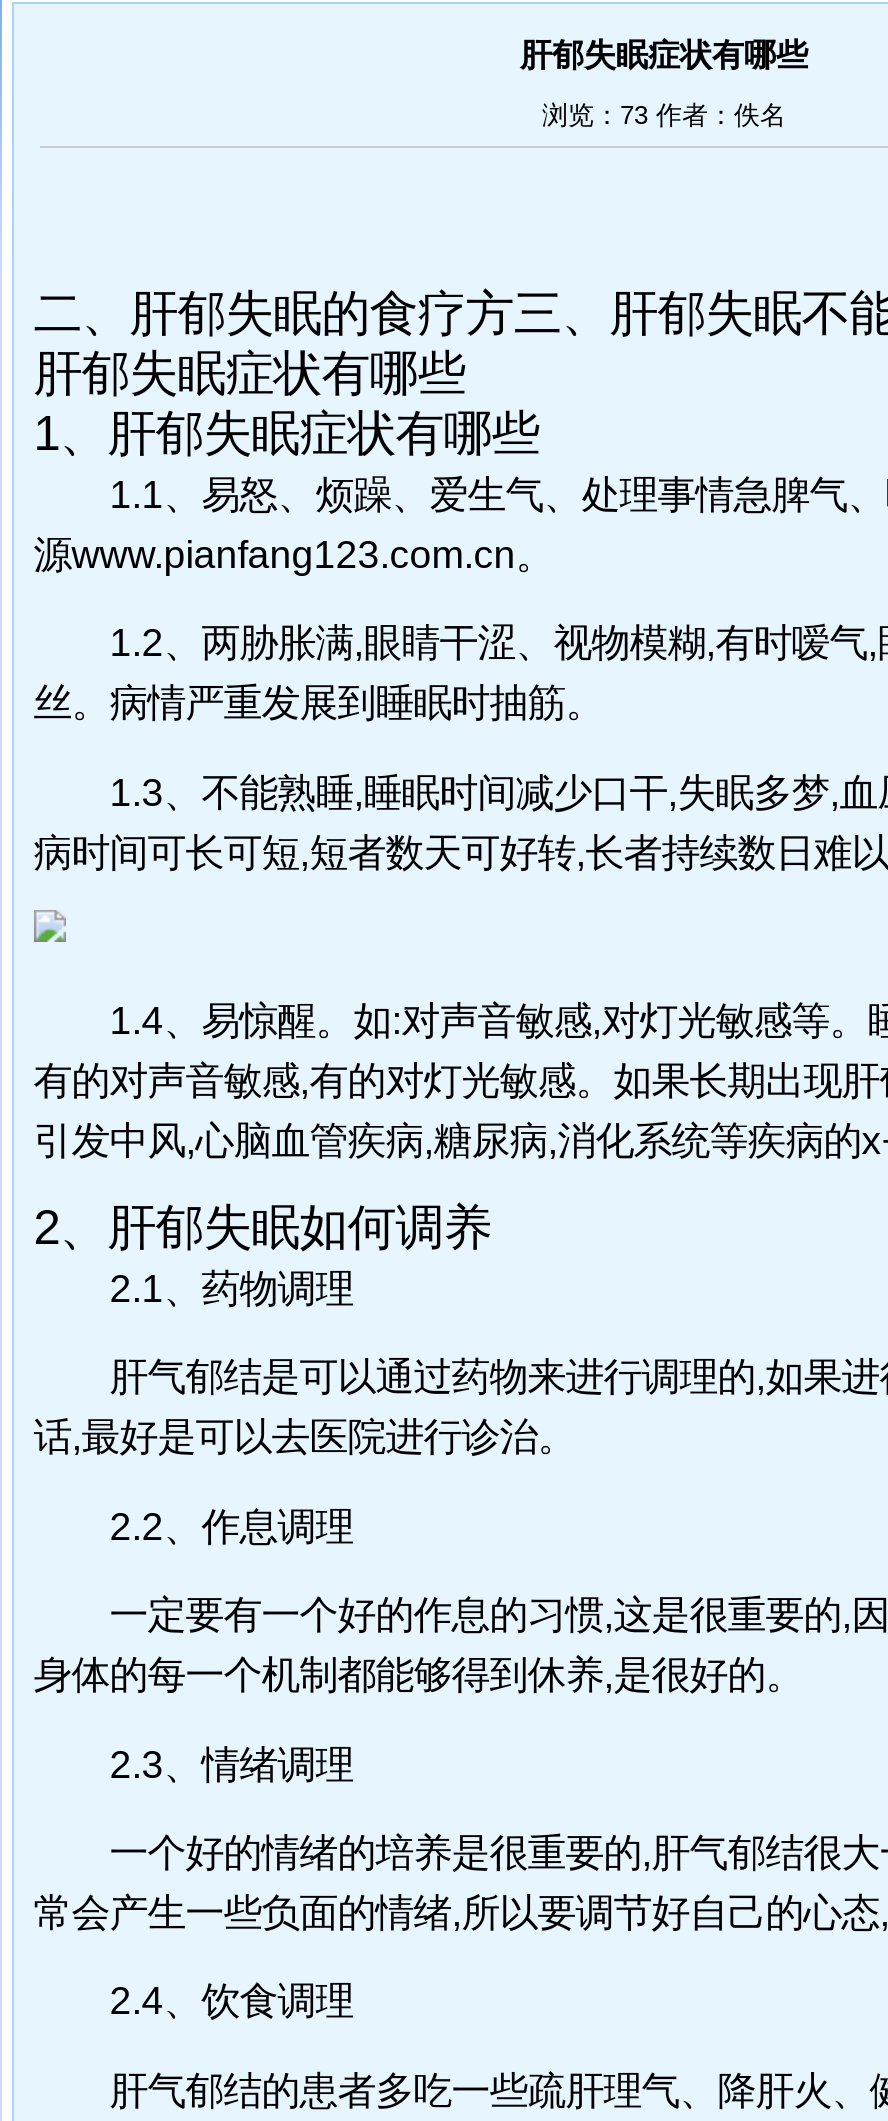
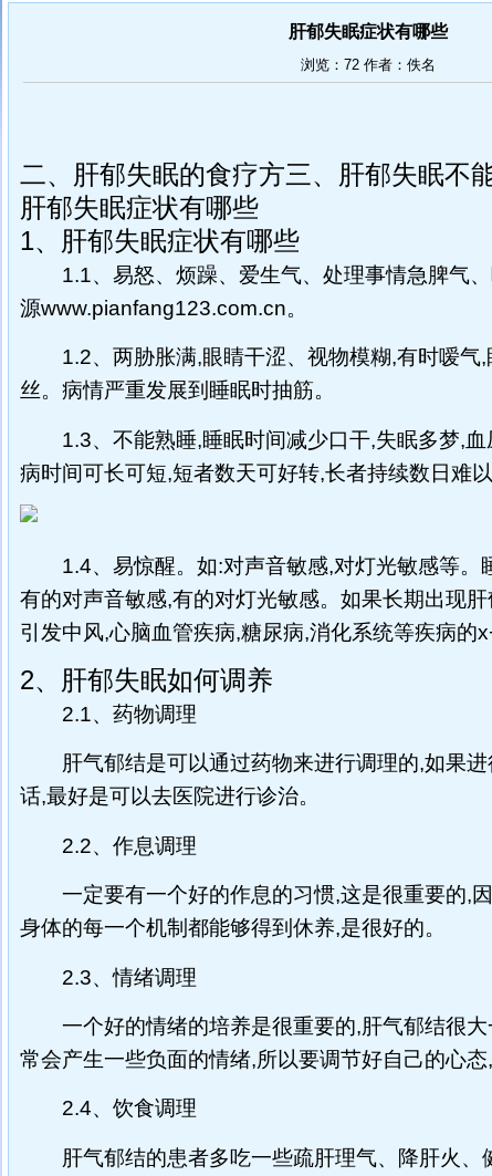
- 浏览：73 作者：佚名
+ 浏览：72 作者：佚名
